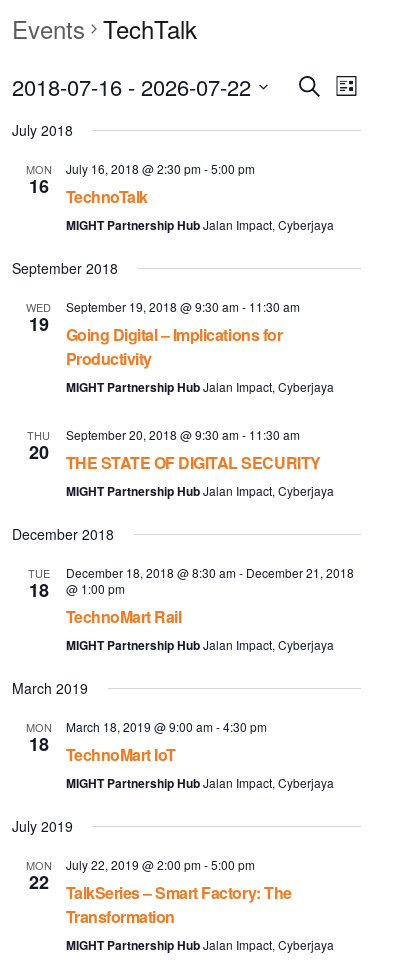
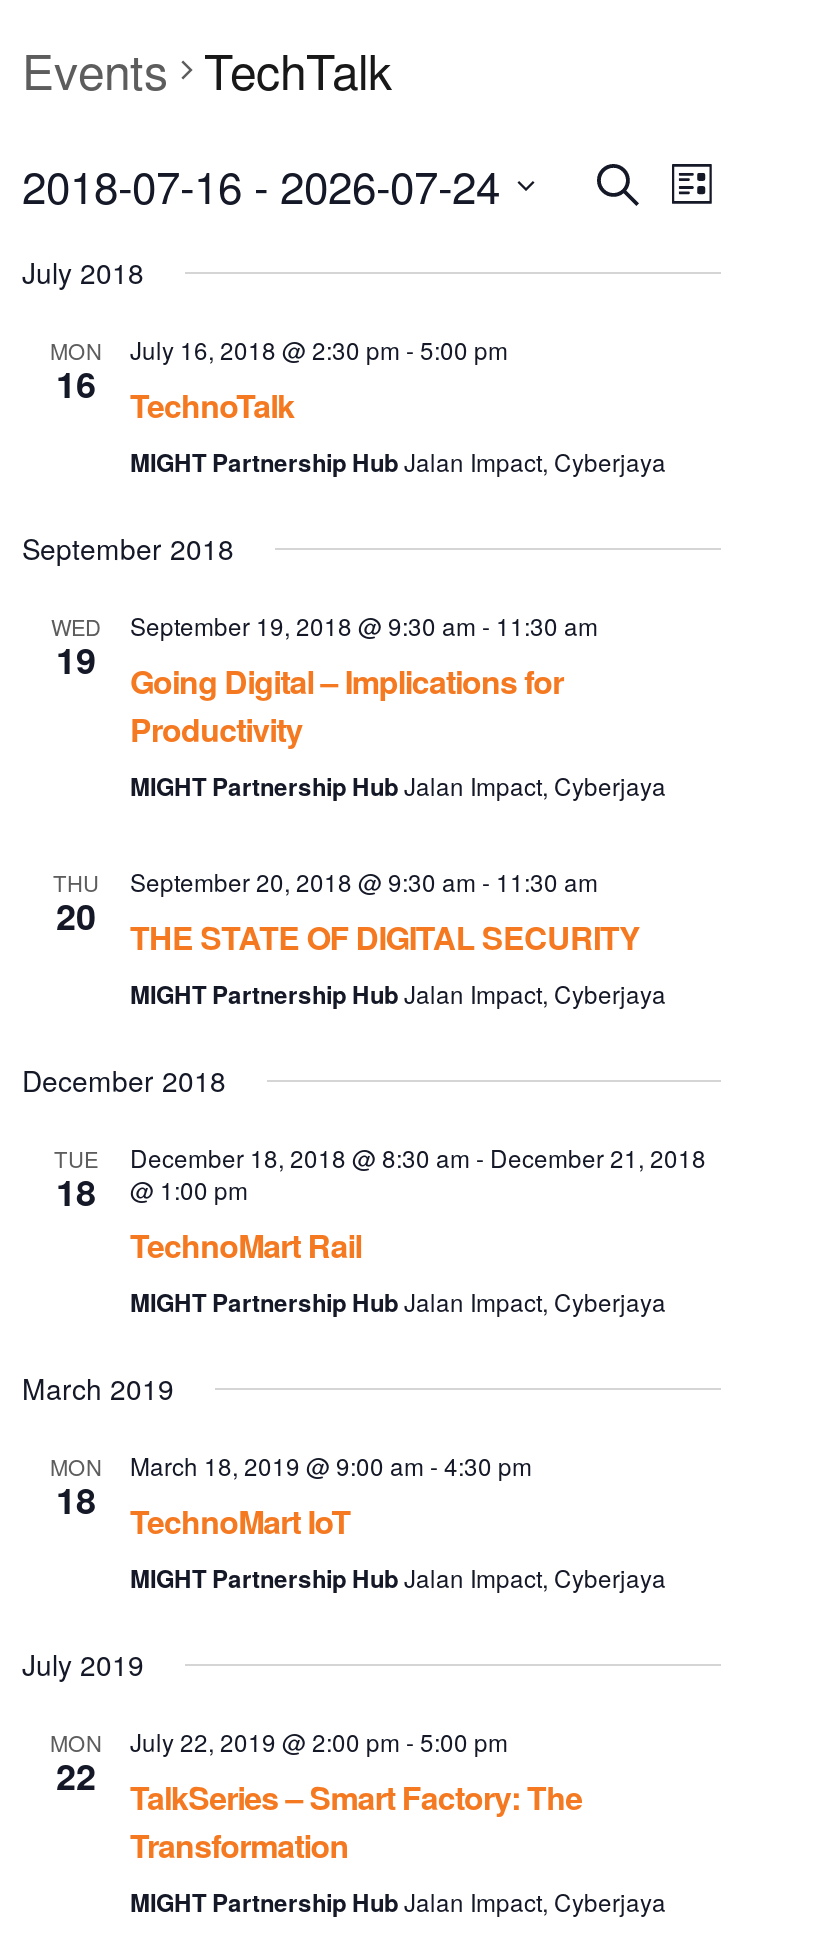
- 2018-07-16 - 2026-07-22
+ 2018-07-16 - 2026-07-24
